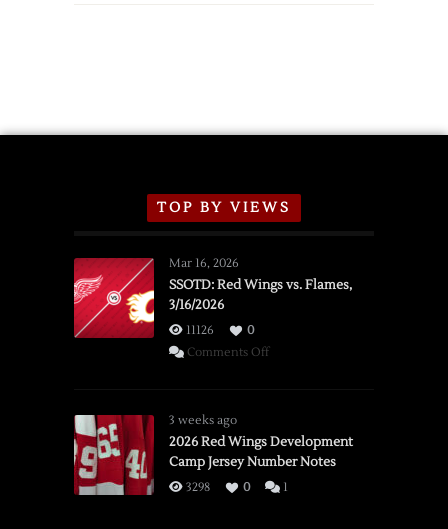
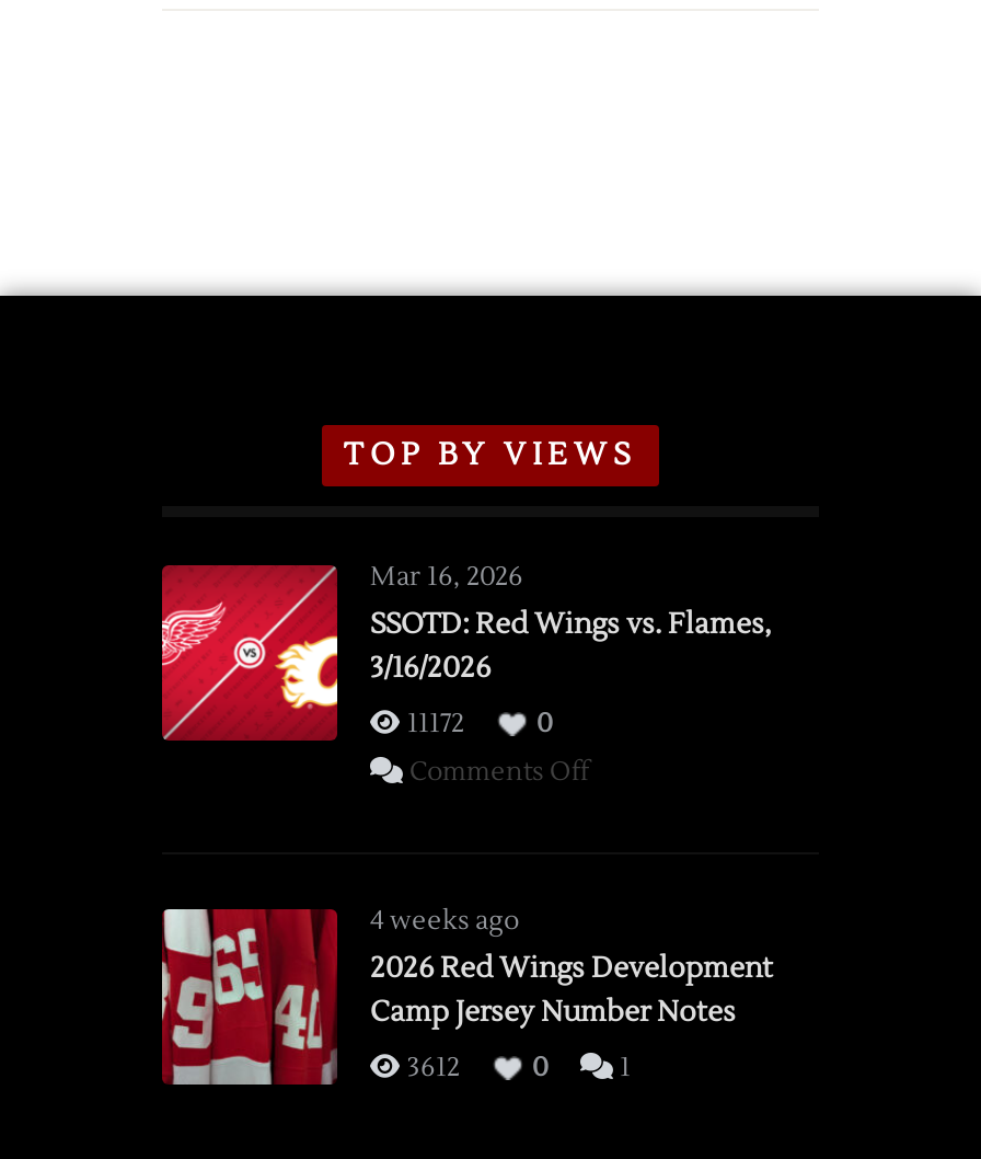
- 11126
+ 11172

- 3 weeks ago
+ 4 weeks ago

- 3298
+ 3612
